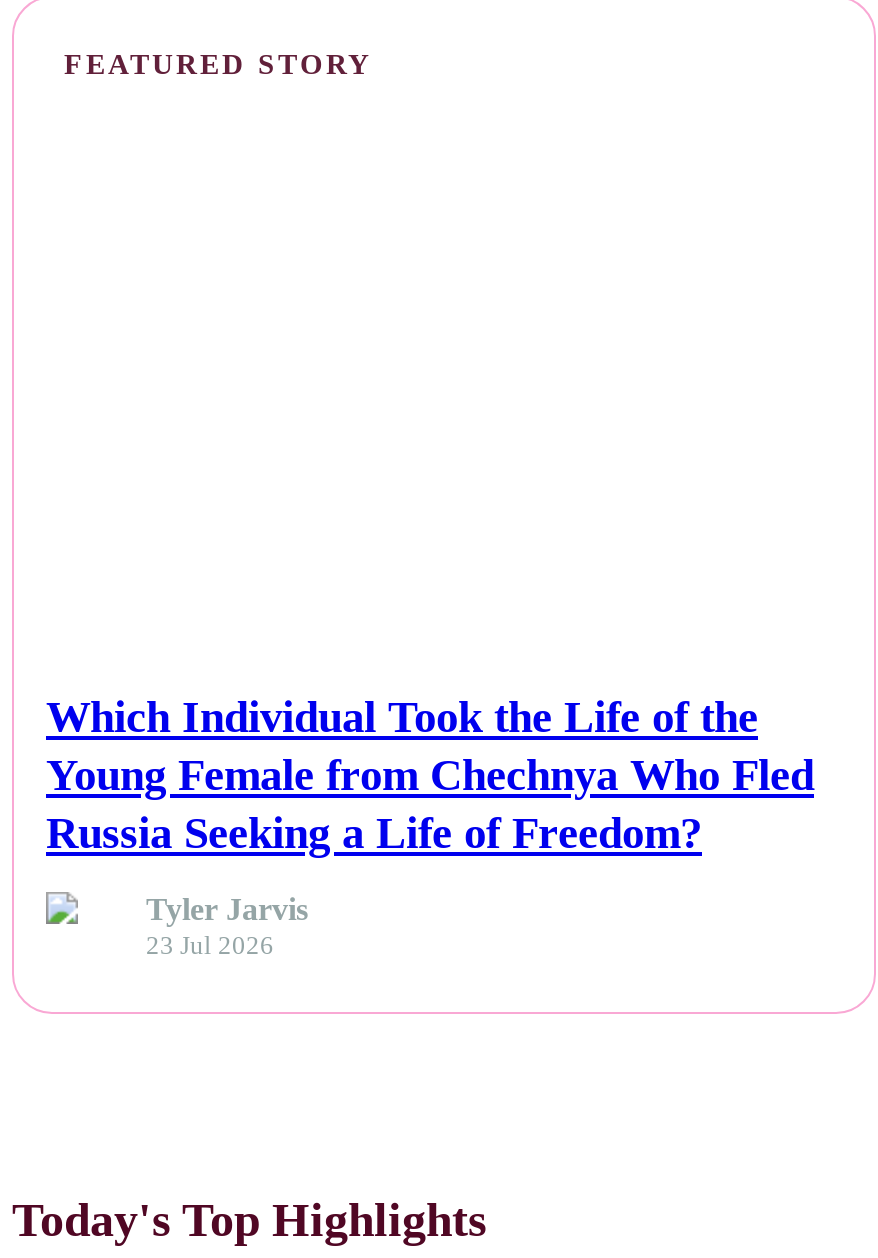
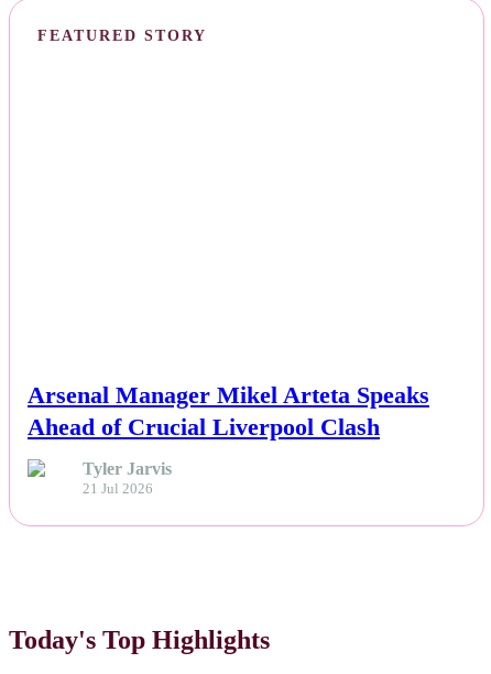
- Which Individual Took the Life of the
- Young Female from Chechnya Who Fled
- Russia Seeking a Life of Freedom?
+ Arsenal Manager Mikel Arteta Speaks
+ Ahead of Crucial Liverpool Clash

- 23 Jul 2026
+ 21 Jul 2026
